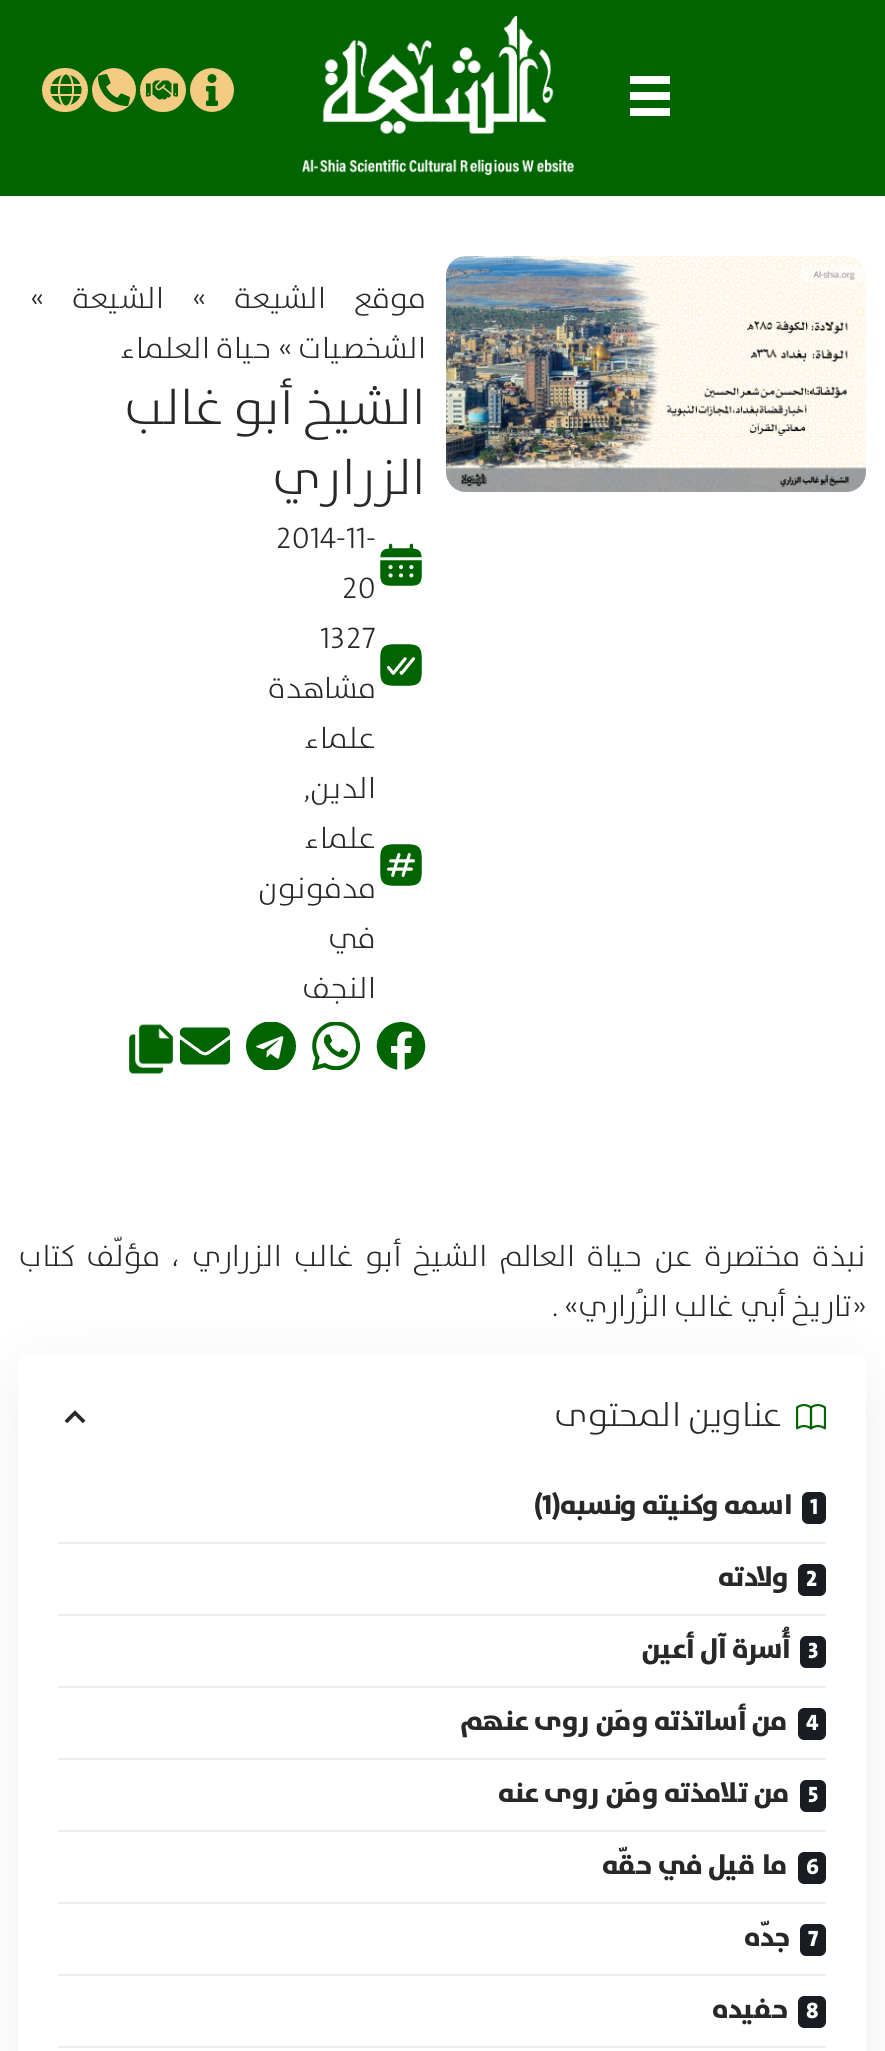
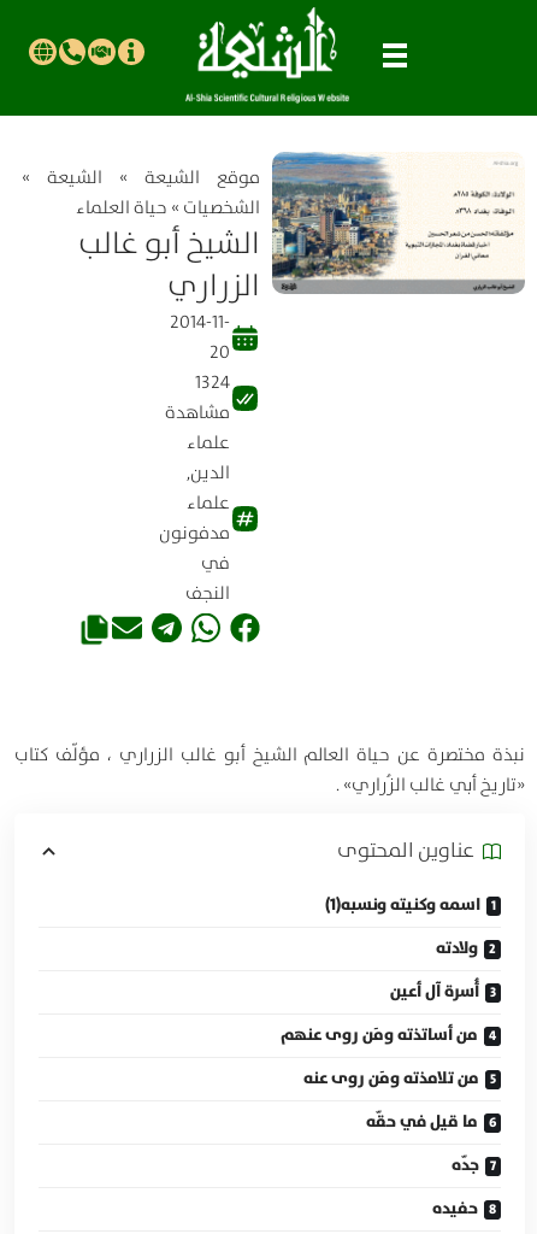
- 1327
+ 1324
